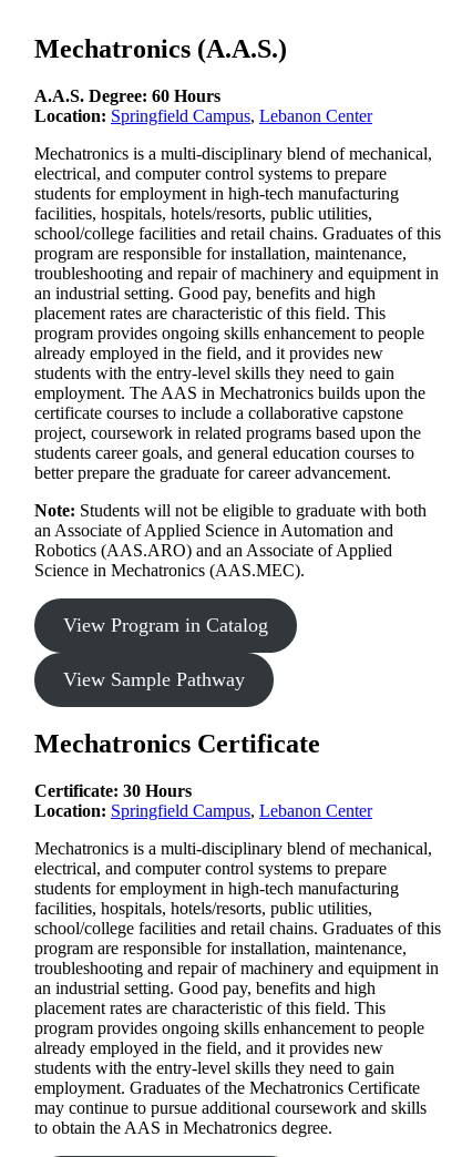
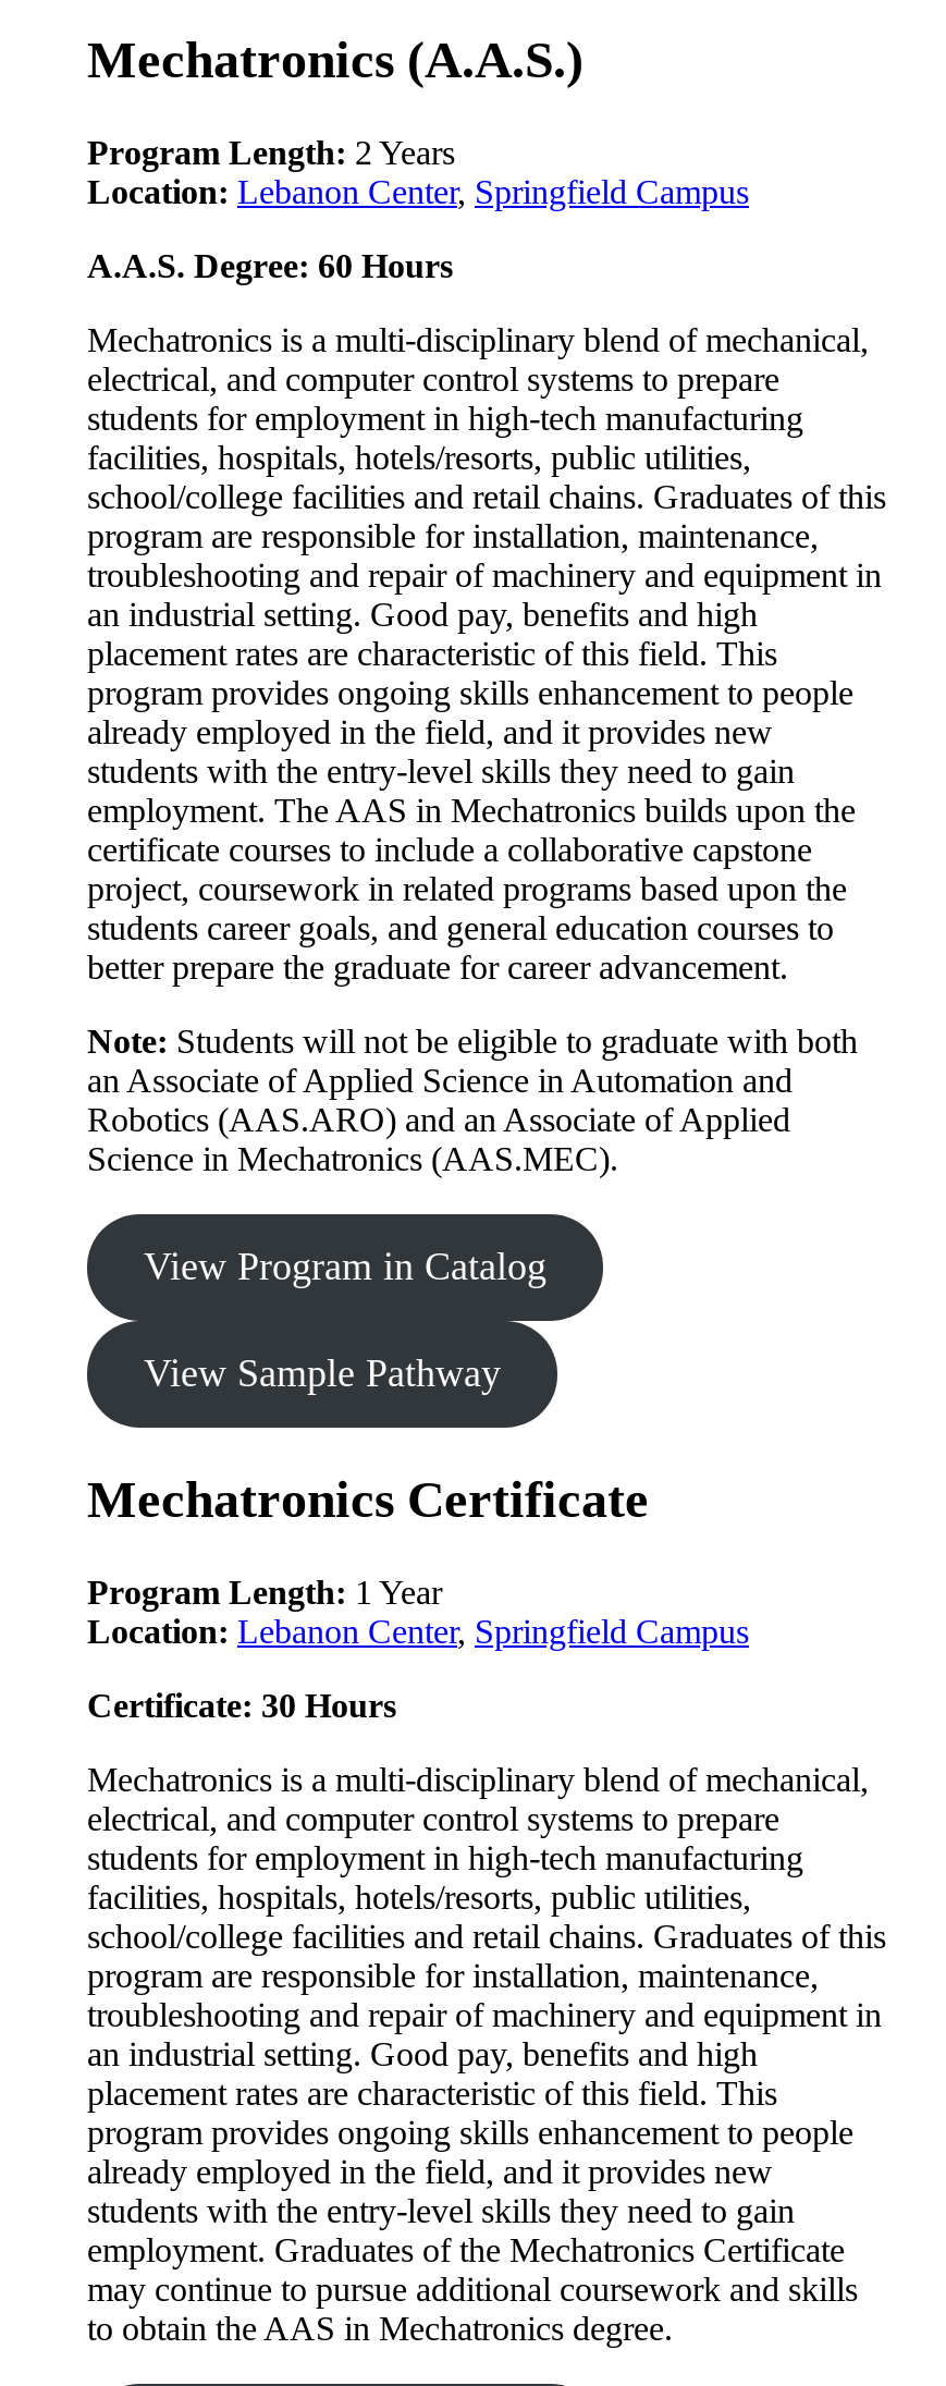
+ Program Length: 2 Years
+ Location: Lebanon Center, Springfield Campus

- Location: Springfield Campus, Lebanon Center

+ Program Length: 1 Year
+ Location: Lebanon Center, Springfield Campus

moved down: Certificate: 30 Hours

- Location: Springfield Campus, Lebanon Center
